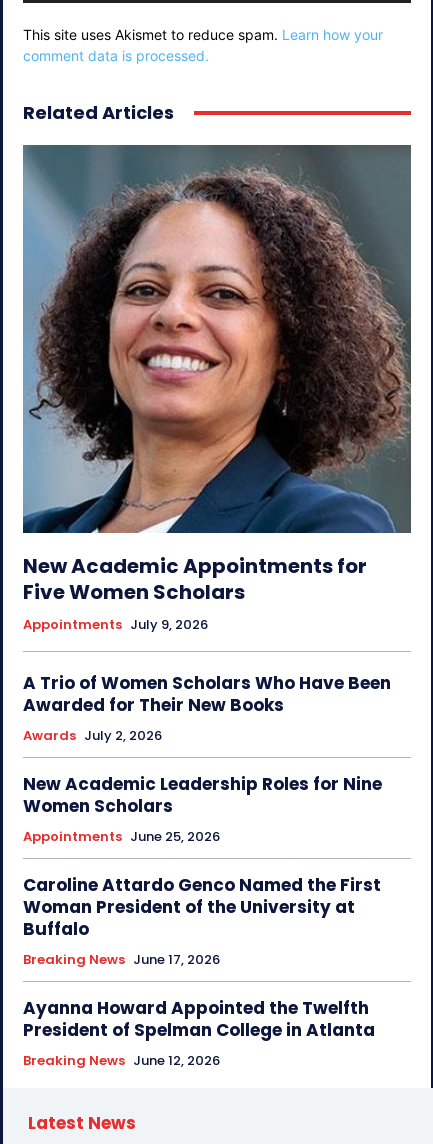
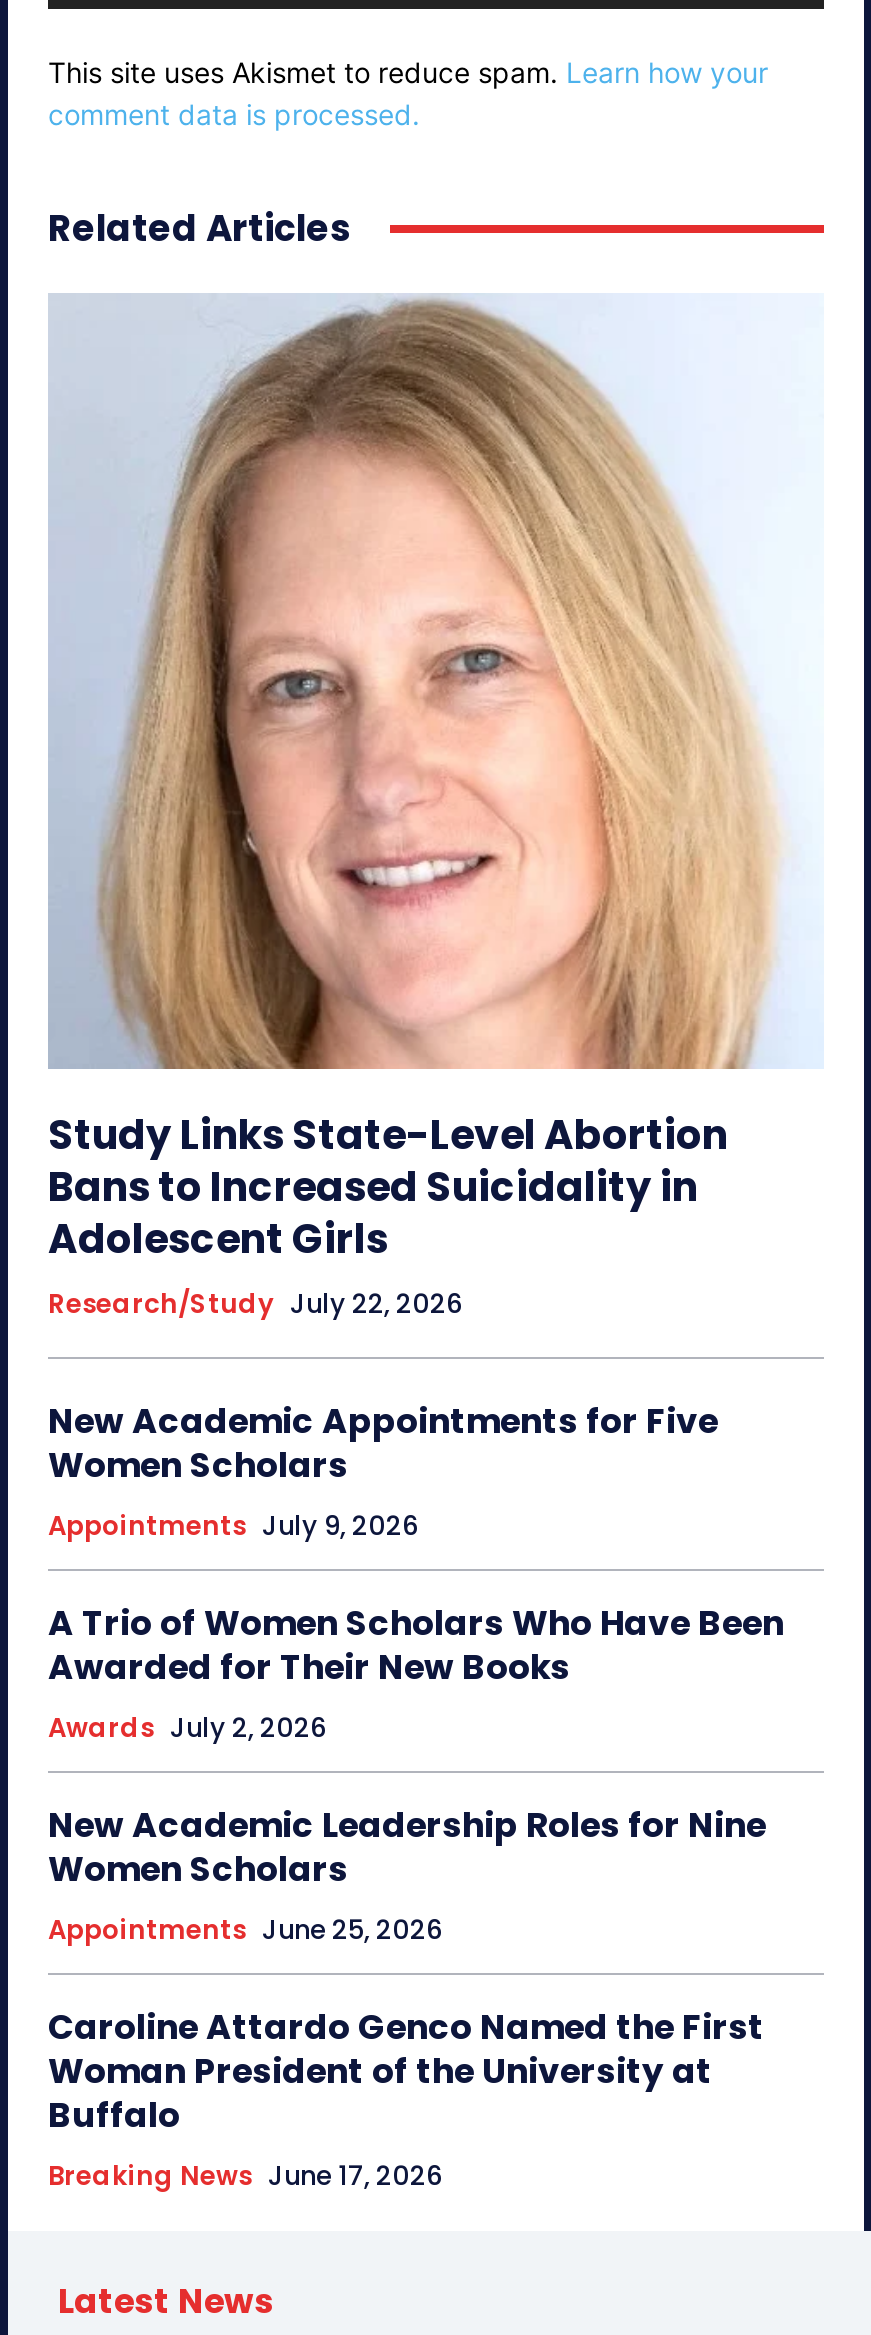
- [image]
- New Academic Appointments for
- Five Women Scholars
+ [image]
+ Study Links State-Level Abortion
+ Bans to Increased Suicidality in
+ Adolescent Girls
+ Research/Study July 22, 2026
+ New Academic Appointments for Five
+ Women Scholars

moved down: Appointments July 9, 2026

moved down: A Trio of Women Scholars Who Have Been | Awarded for Their New Books | Awards July 2, 2026 | ... | Buffalo | Breaking News June 17, 2026

- Ayanna Howard Appointed the Twelfth
- President of Spelman College in Atlanta
- Breaking News June 12, 2026
